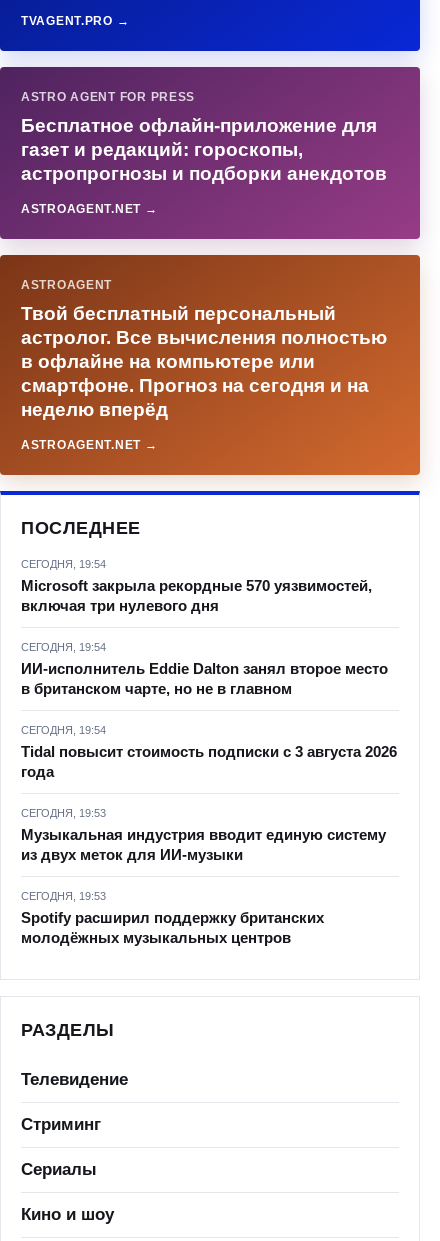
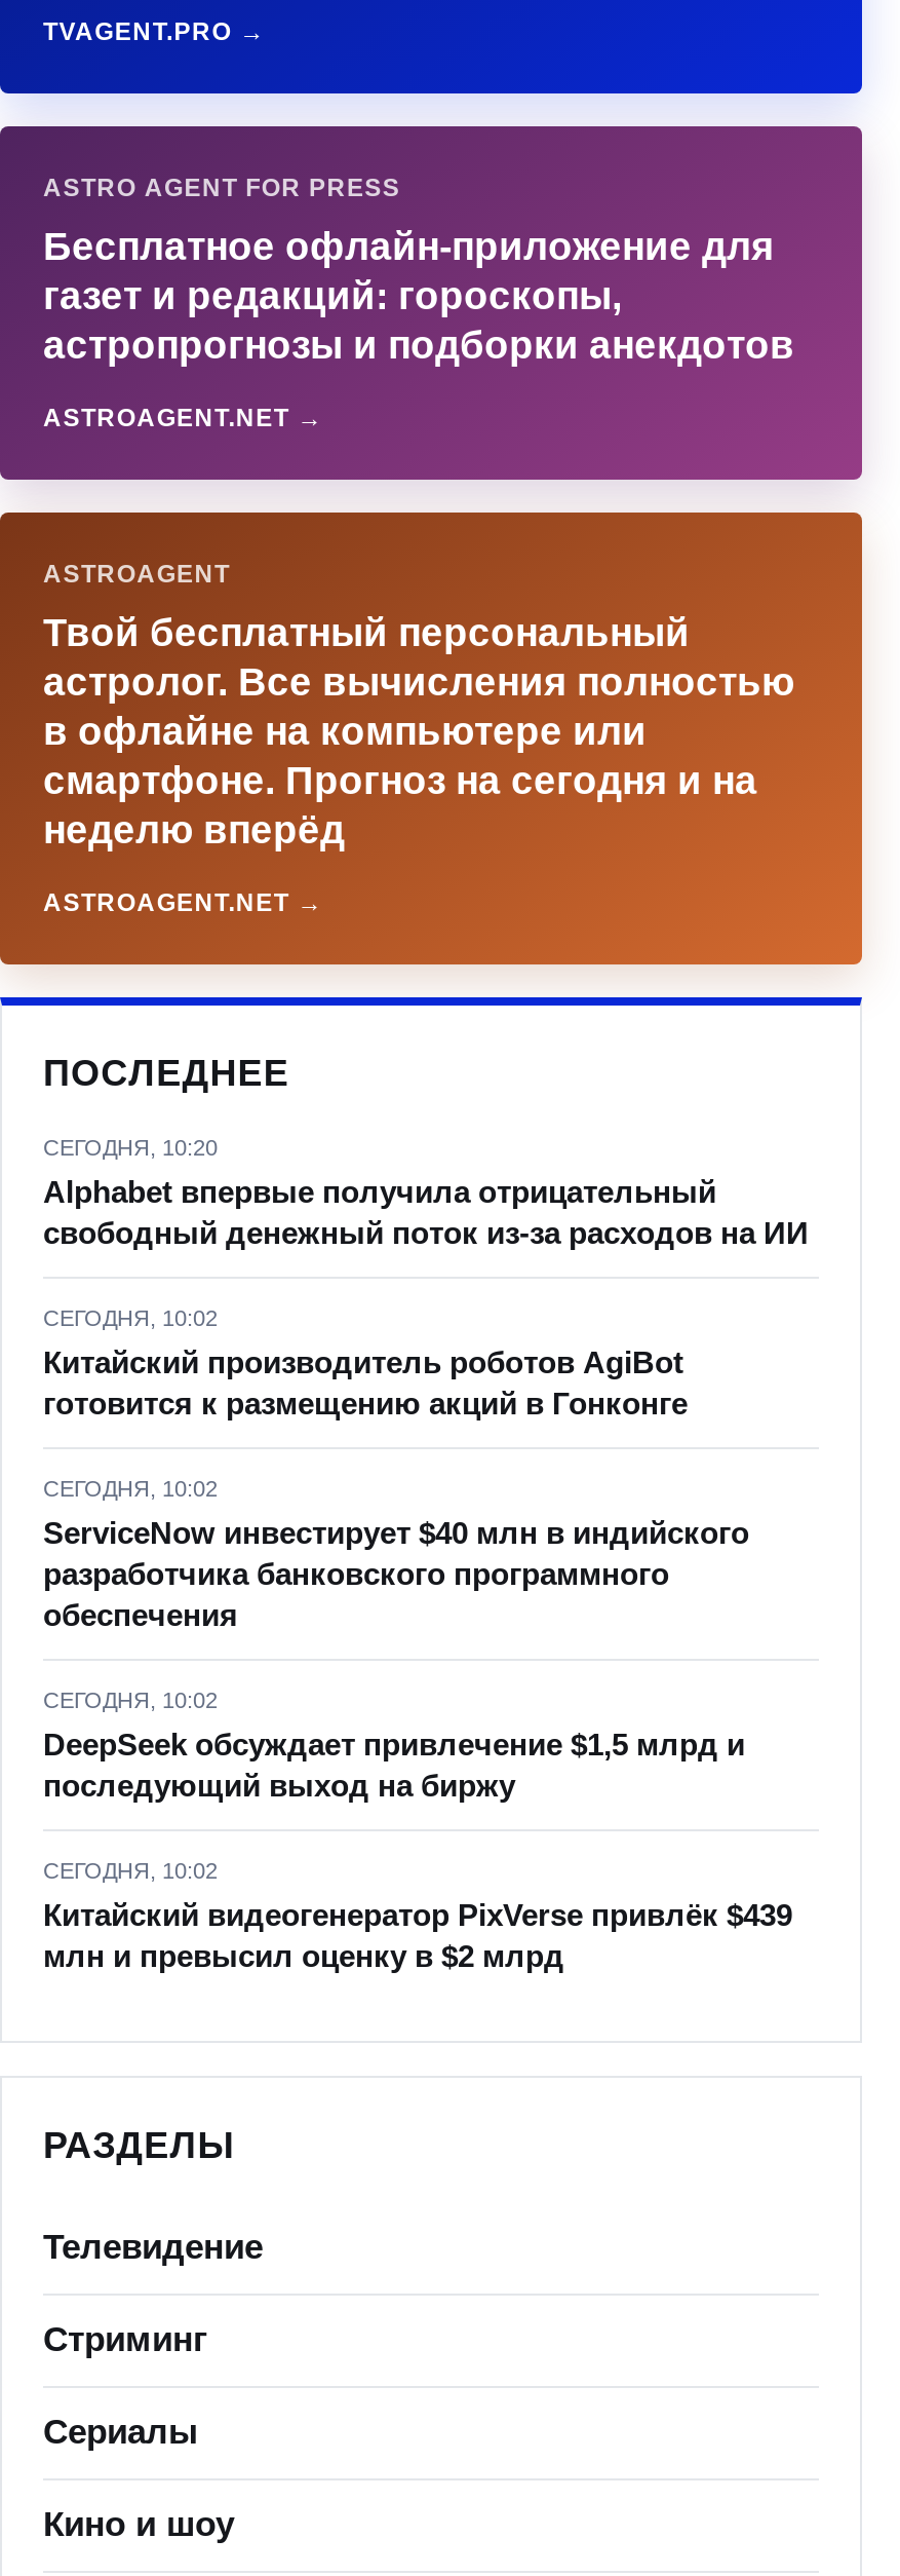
- СЕГОДНЯ, 19:54
- Microsoft закрыла рекордные 570 уязвимостей,
- включая три нулевого дня
+ СЕГОДНЯ, 10:20
+ Alphabet впервые получила отрицательный
+ свободный денежный поток из-за расходов на ИИ

- СЕГОДНЯ, 19:54
- ИИ-исполнитель Eddie Dalton занял второе место
- в британском чарте, но не в главном
+ СЕГОДНЯ, 10:02
+ Китайский производитель роботов AgiBot
+ готовится к размещению акций в Гонконге

- СЕГОДНЯ, 19:54
- Tidal повысит стоимость подписки с 3 августа 2026
- года
+ СЕГОДНЯ, 10:02
+ ServiceNow инвестирует $40 млн в индийского
+ разработчика банковского программного
+ обеспечения

- СЕГОДНЯ, 19:53
- Музыкальная индустрия вводит единую систему
- из двух меток для ИИ-музыки
+ СЕГОДНЯ, 10:02
+ DeepSeek обсуждает привлечение $1,5 млрд и
+ последующий выход на биржу

- СЕГОДНЯ, 19:53
- Spotify расширил поддержку британских
- молодёжных музыкальных центров
+ СЕГОДНЯ, 10:02
+ Китайский видеогенератор PixVerse привлёк $439
+ млн и превысил оценку в $2 млрд
